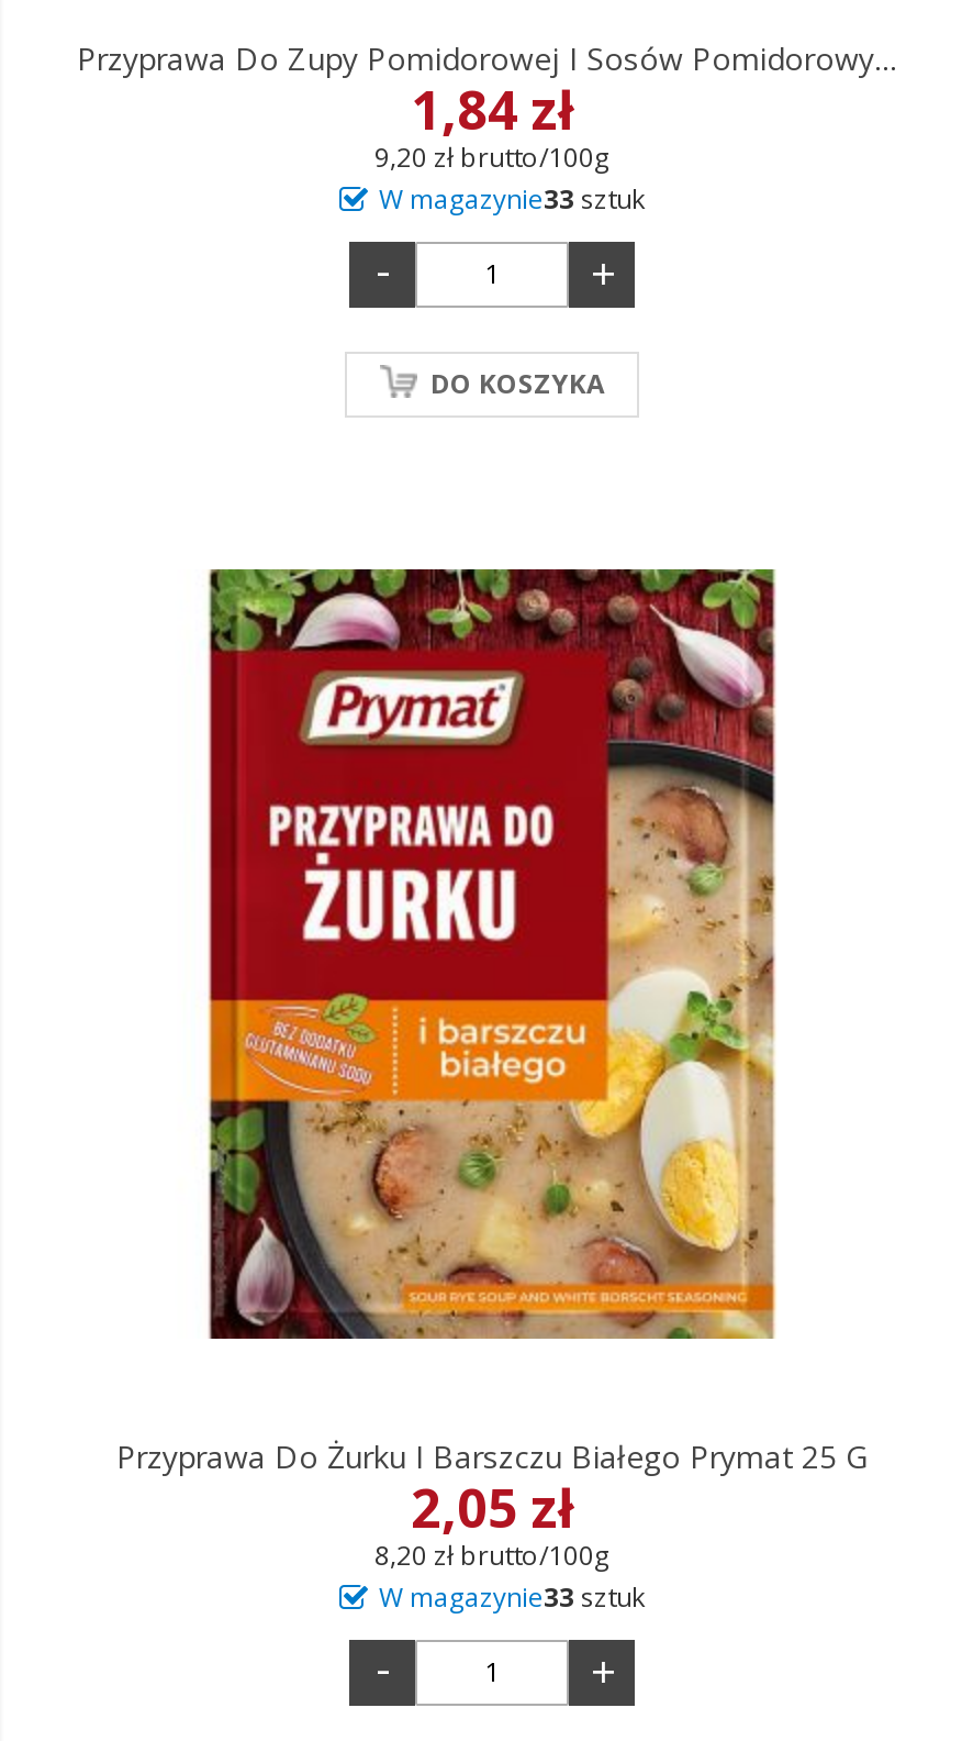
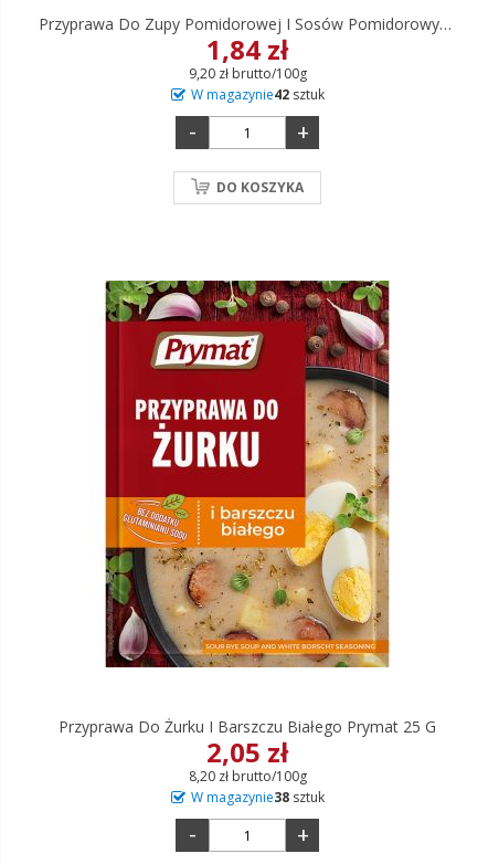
- W magazynie33 sztuk
+ W magazynie42 sztuk

- W magazynie33 sztuk
+ W magazynie38 sztuk
